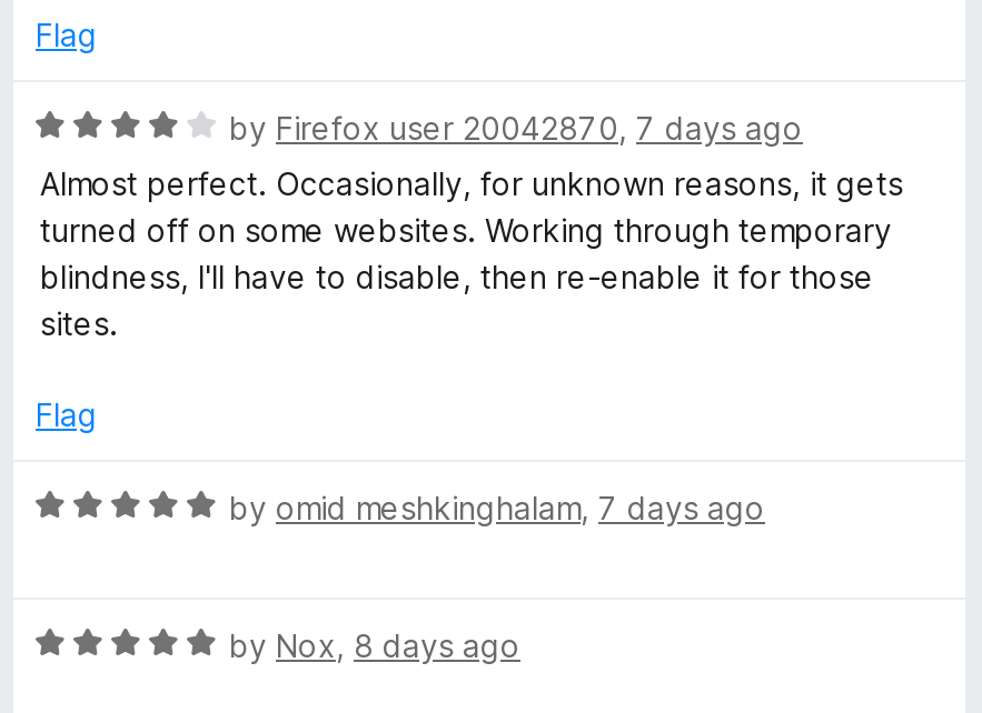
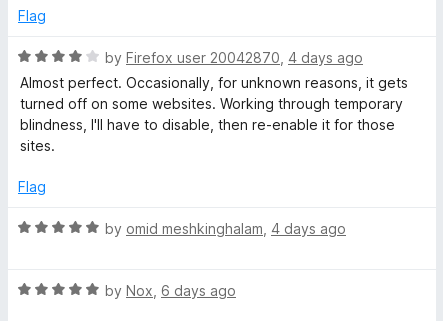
- by Firefox user 20042870, 7 days ago
+ by Firefox user 20042870, 4 days ago

- by omid meshkinghalam, 7 days ago
+ by omid meshkinghalam, 4 days ago

- by Nox, 8 days ago
+ by Nox, 6 days ago
